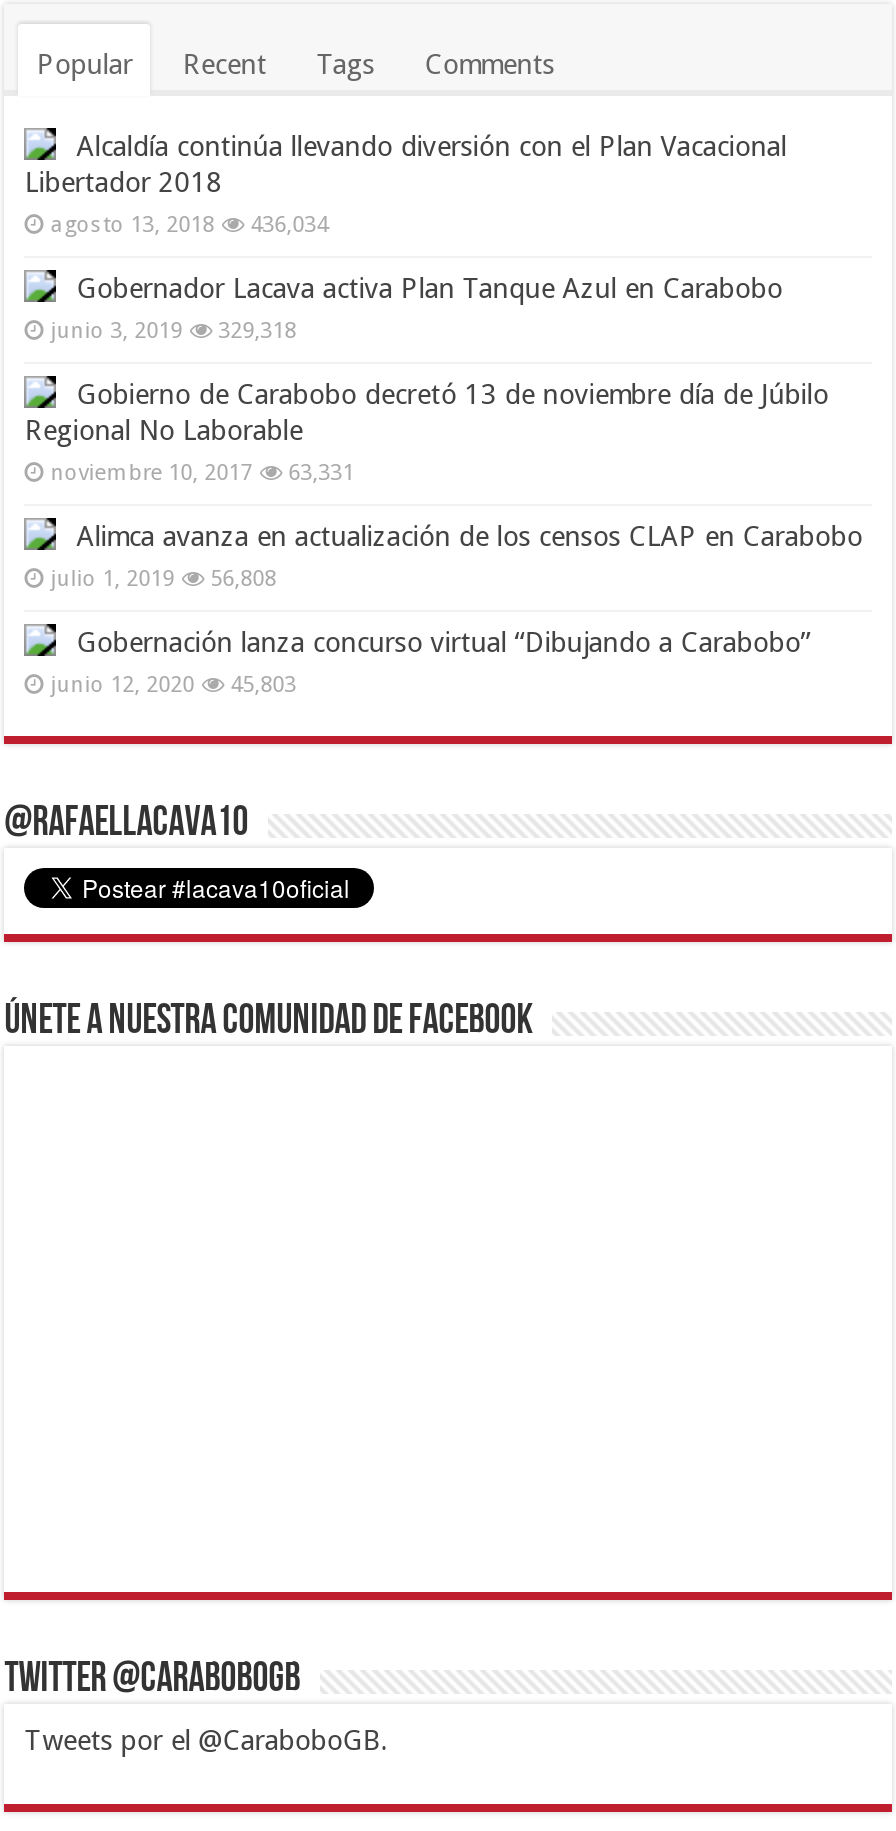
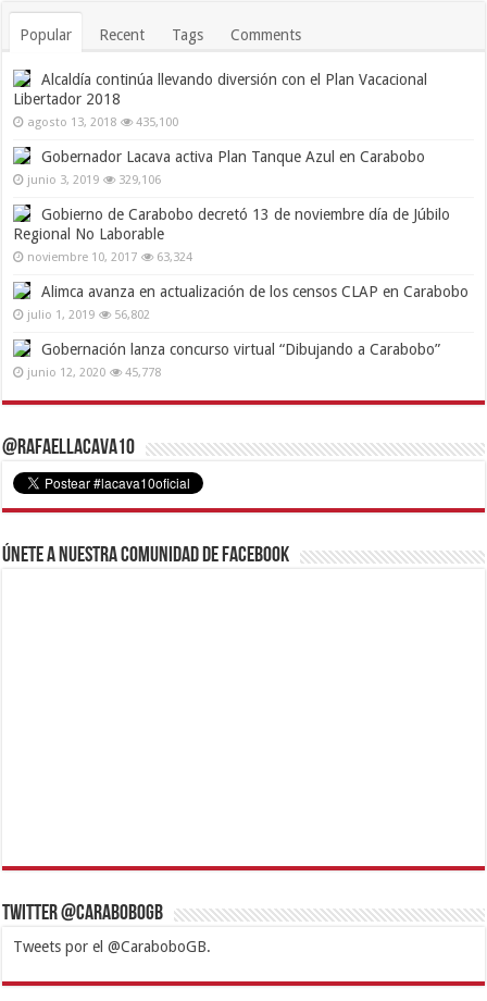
- agosto 13, 2018 436,034
+ agosto 13, 2018 435,100

- junio 3, 2019 329,318
+ junio 3, 2019 329,106

- noviembre 10, 2017 63,331
+ noviembre 10, 2017 63,324

- julio 1, 2019 56,808
+ julio 1, 2019 56,802

- junio 12, 2020 45,803
+ junio 12, 2020 45,778
